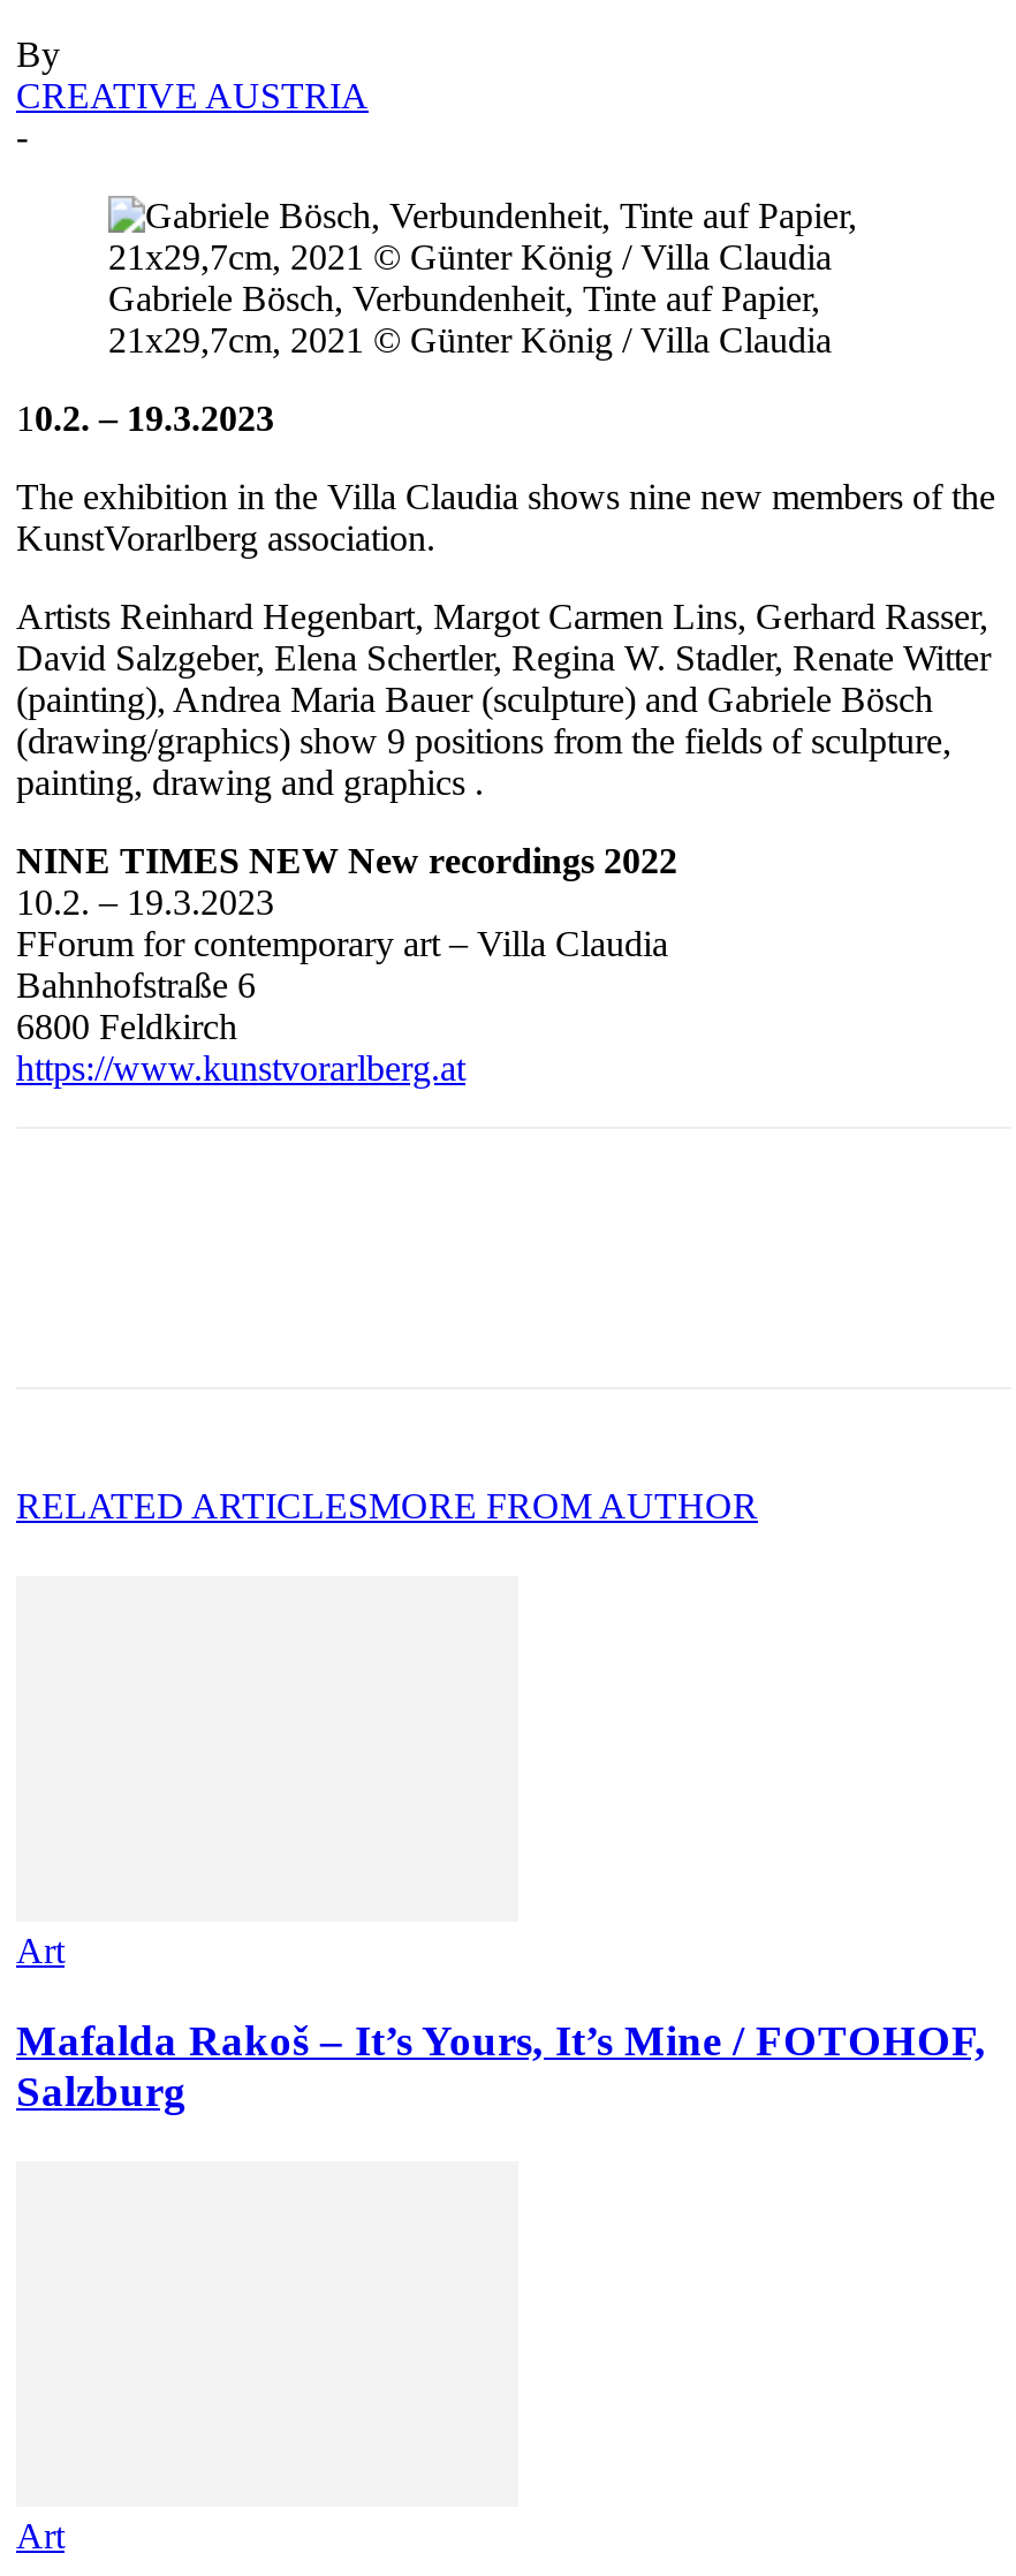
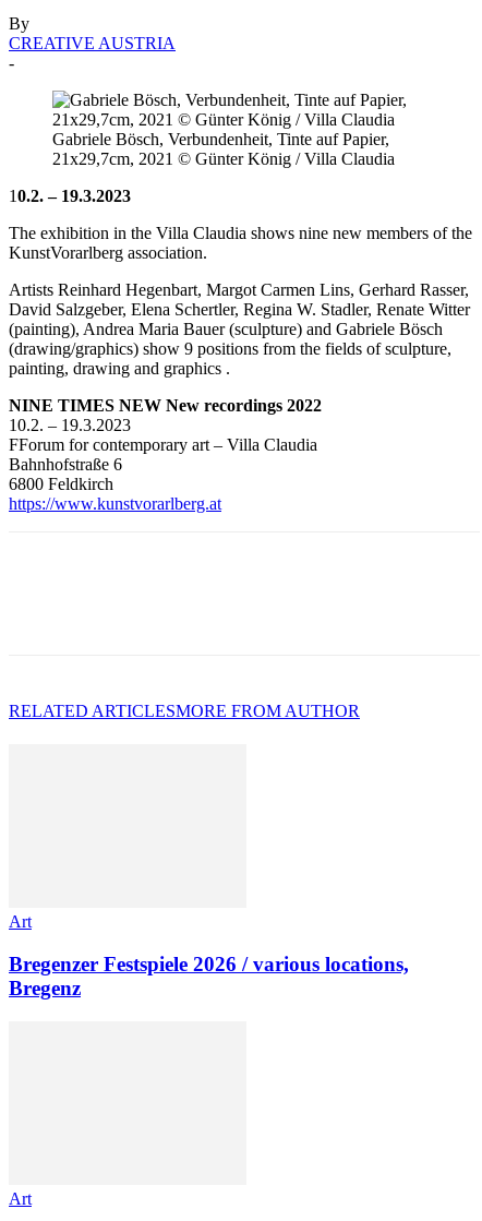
- Mafalda Rakoš – It’s Yours, It’s Mine / FOTOHOF,
- Salzburg
+ Bregenzer Festspiele 2026 / various locations,
+ Bregenz
